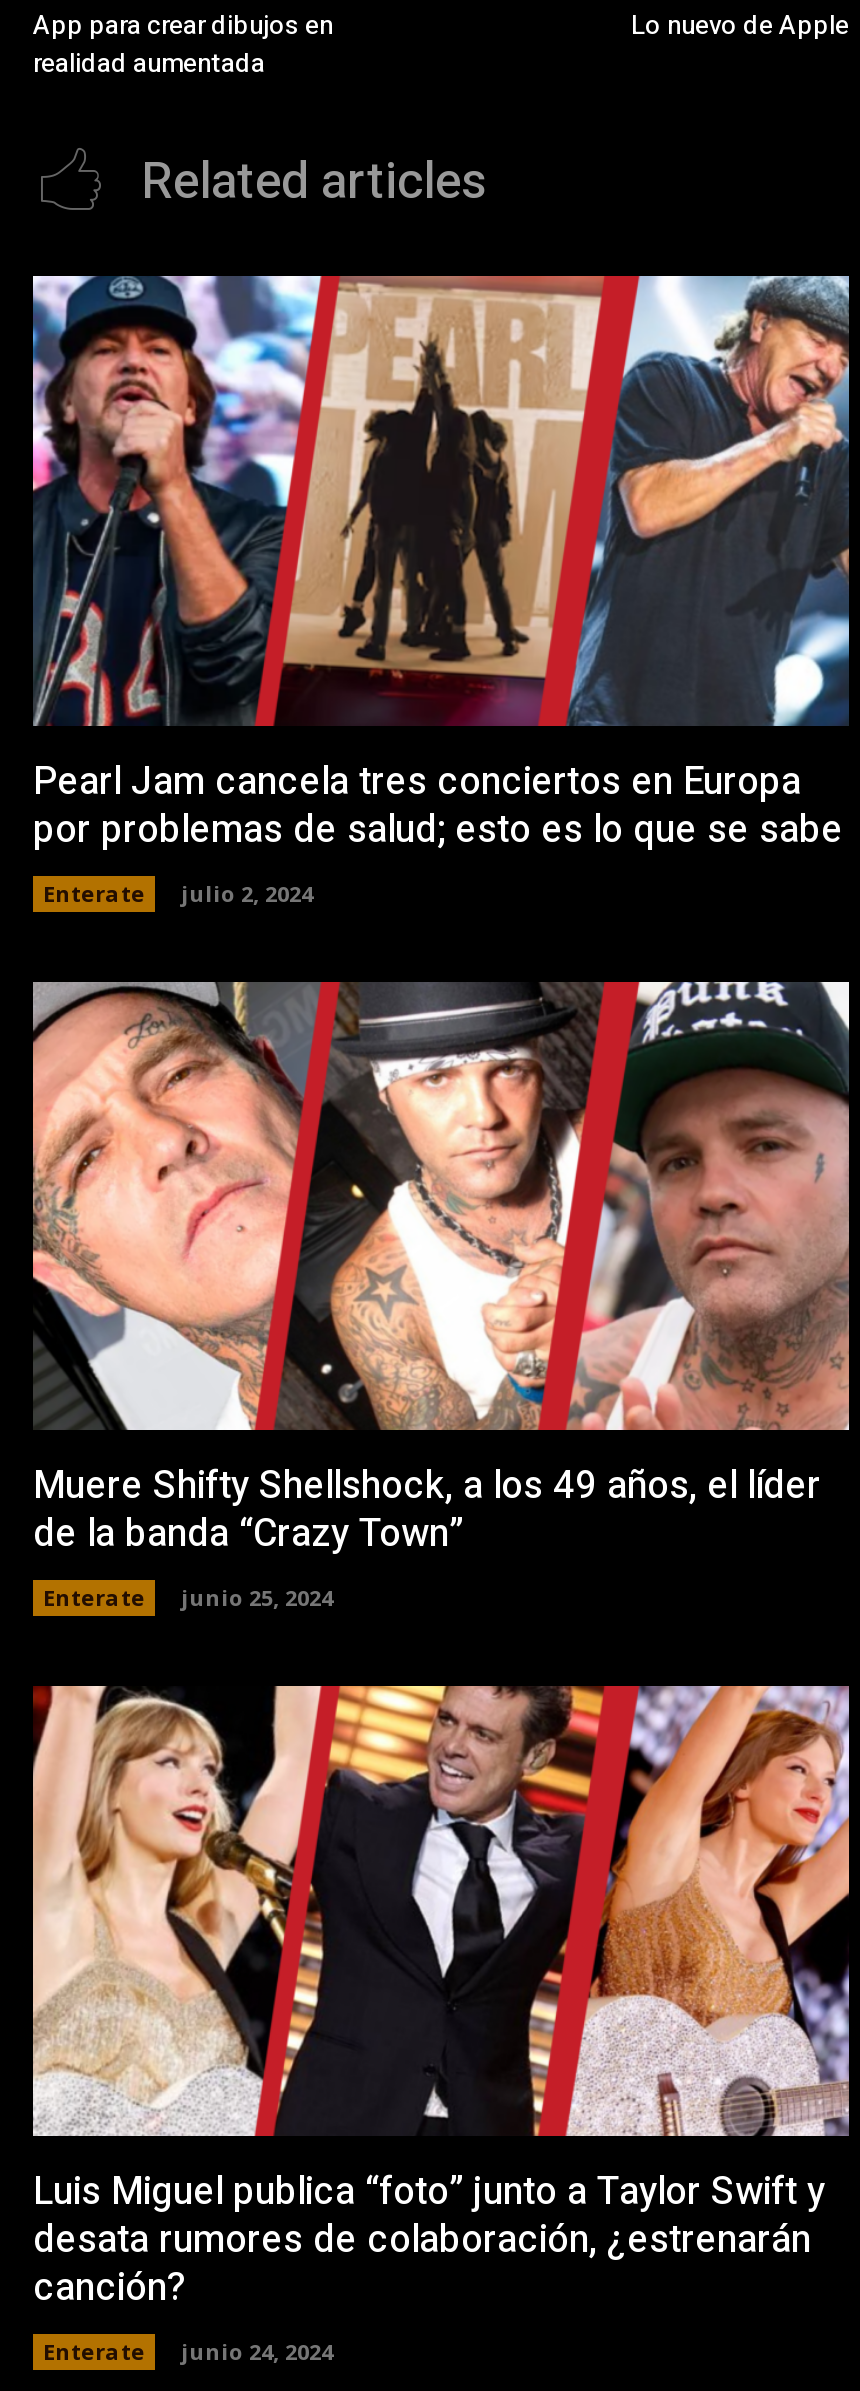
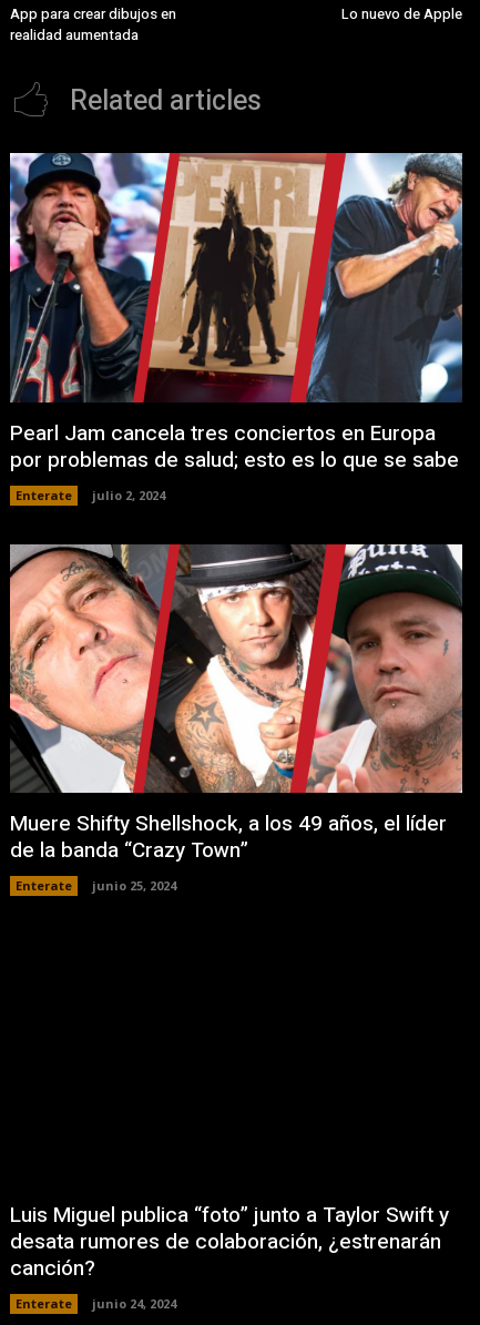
- [image]
